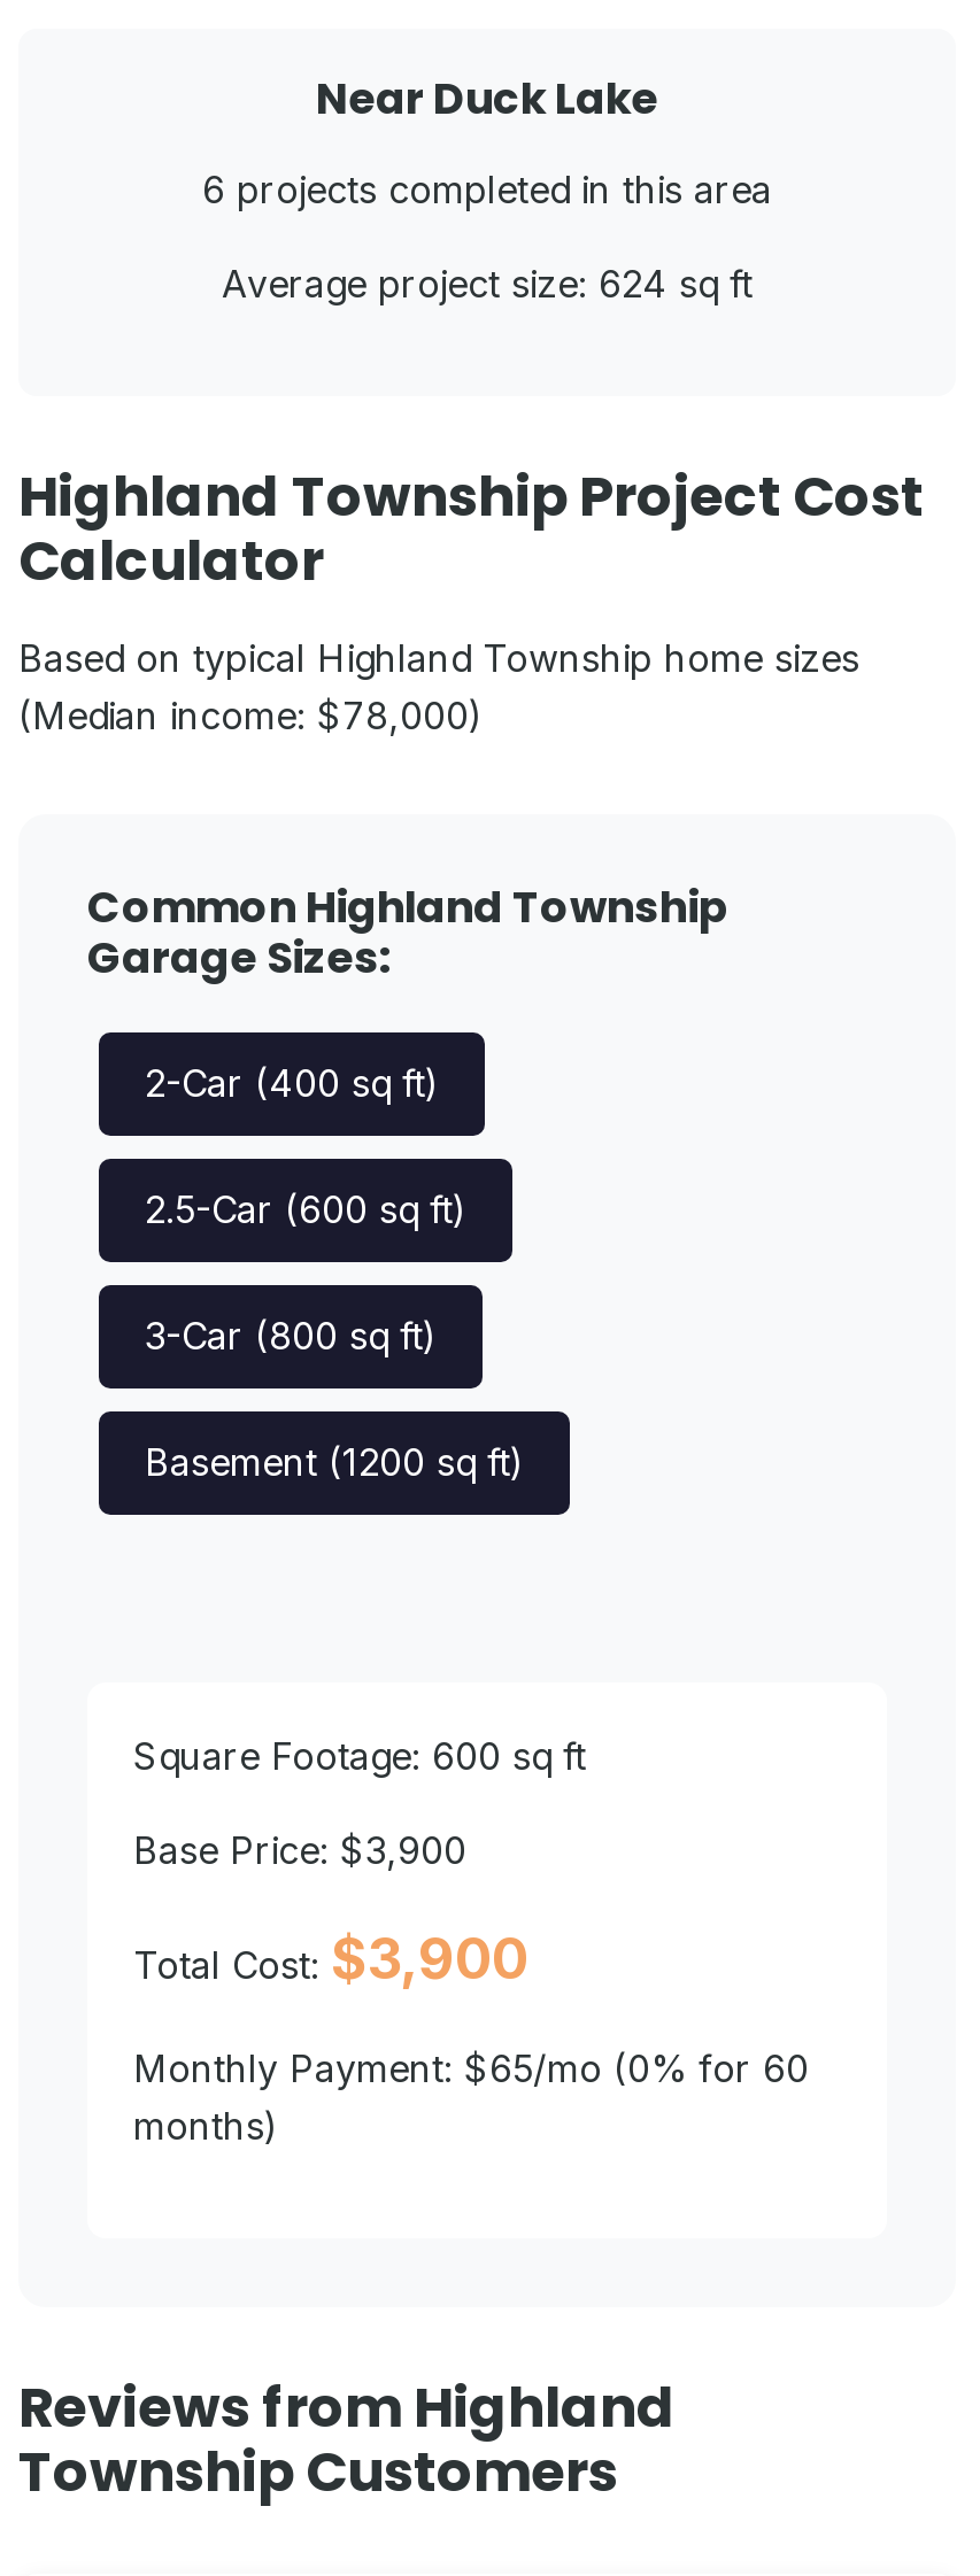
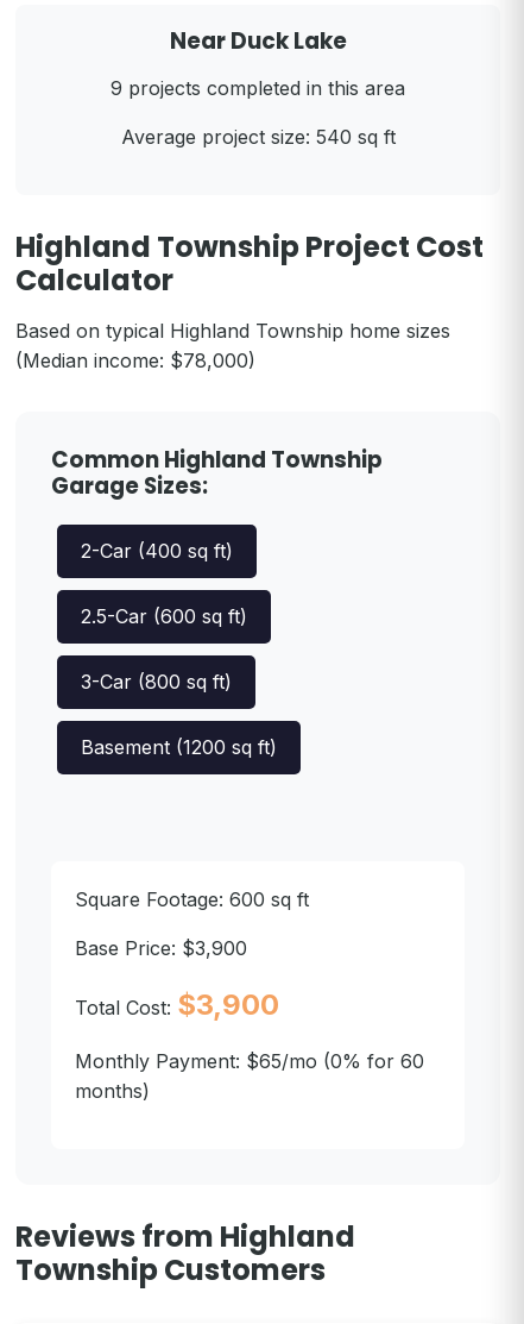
- 6 projects completed in this area
+ 9 projects completed in this area

- Average project size: 624 sq ft
+ Average project size: 540 sq ft
